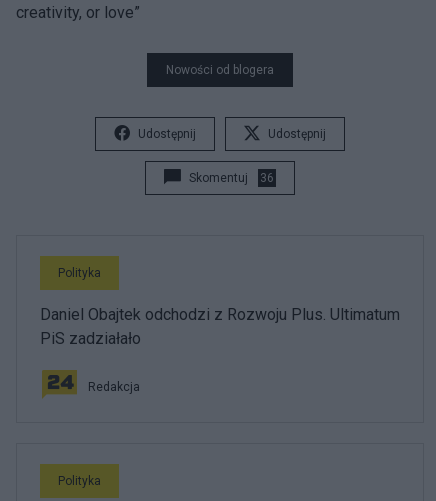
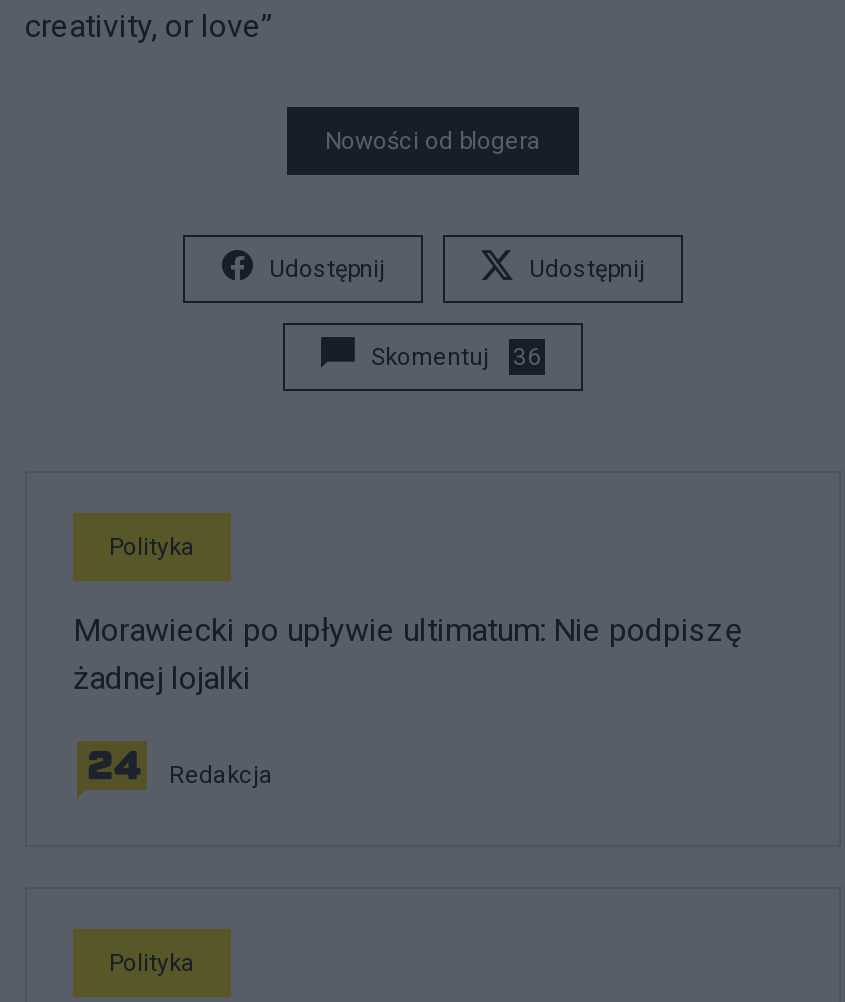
- Daniel Obajtek odchodzi z Rozwoju Plus. Ultimatum
- PiS zadziałało
+ Morawiecki po upływie ultimatum: Nie podpiszę
+ żadnej lojalki
